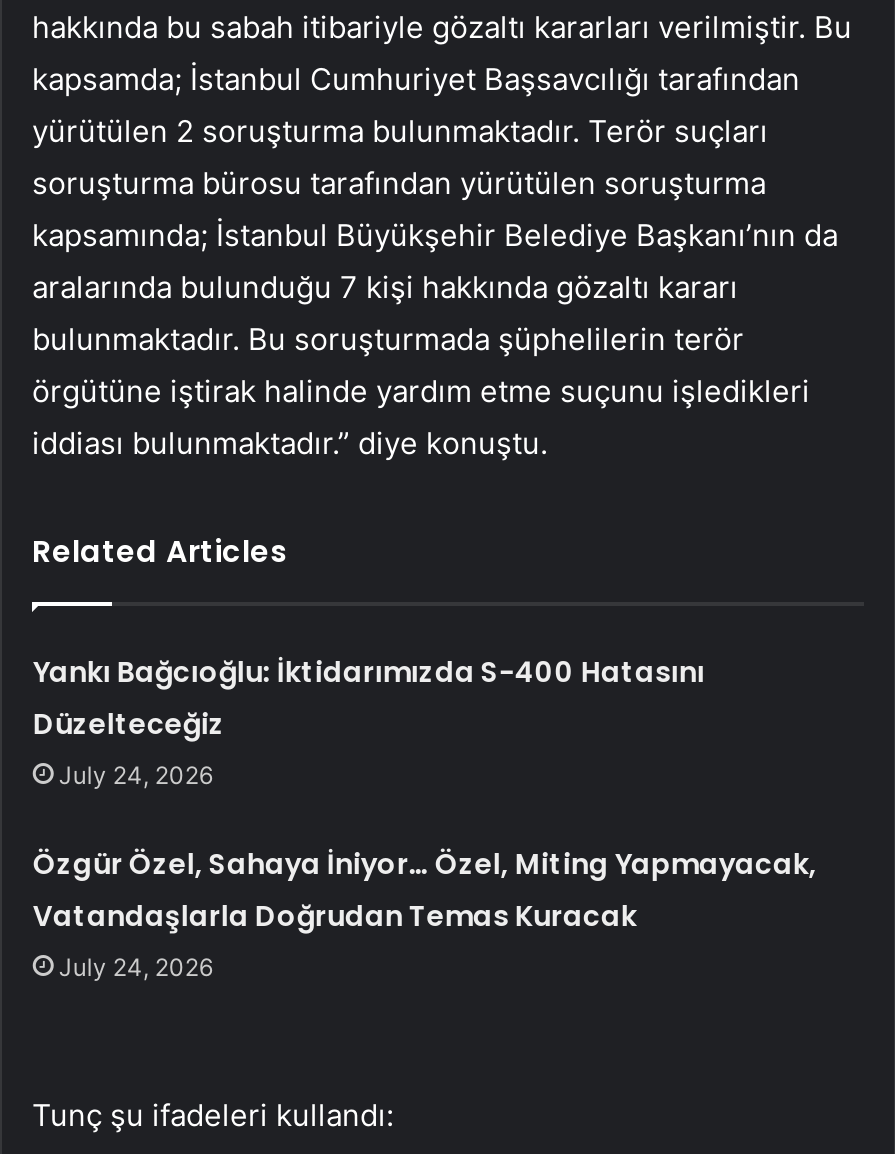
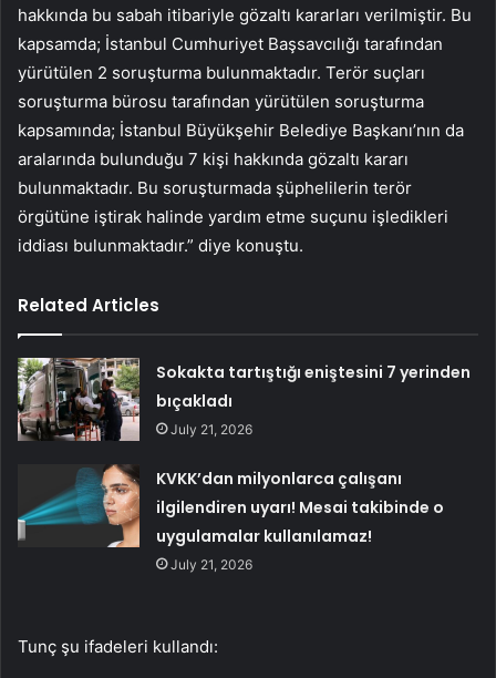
- Yankı Bağcıoğlu: İktidarımızda S-400 Hatasını
- Düzelteceğiz
- July 24, 2026
+ Sokakta tartıştığı eniştesini 7 yerinden
+ bıçakladı
+ July 21, 2026

- Özgür Özel, Sahaya İniyor… Özel, Miting Yapmayacak,
- Vatandaşlarla Doğrudan Temas Kuracak
- July 24, 2026
+ KVKK’dan milyonlarca çalışanı
+ ilgilendiren uyarı! Mesai takibinde o
+ uygulamalar kullanılamaz!
+ July 21, 2026
